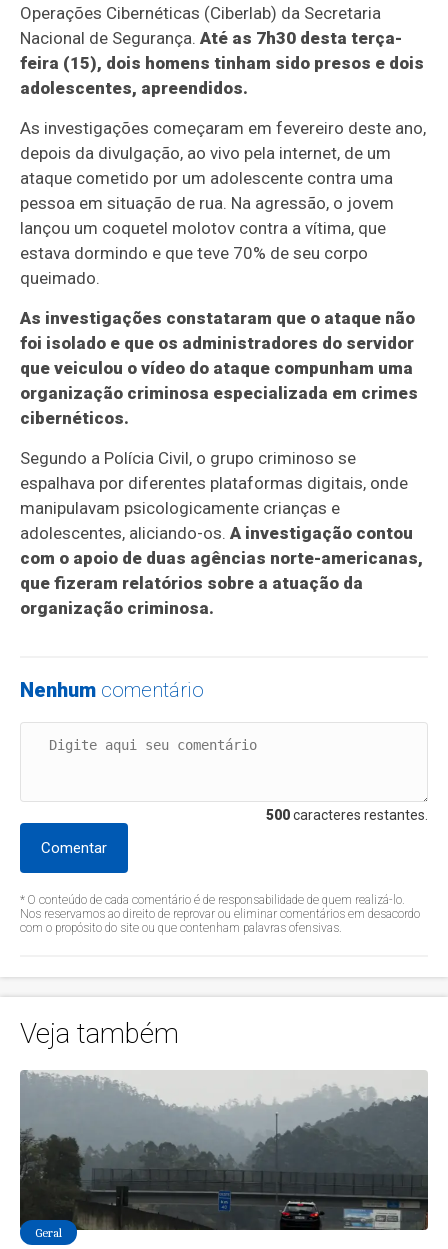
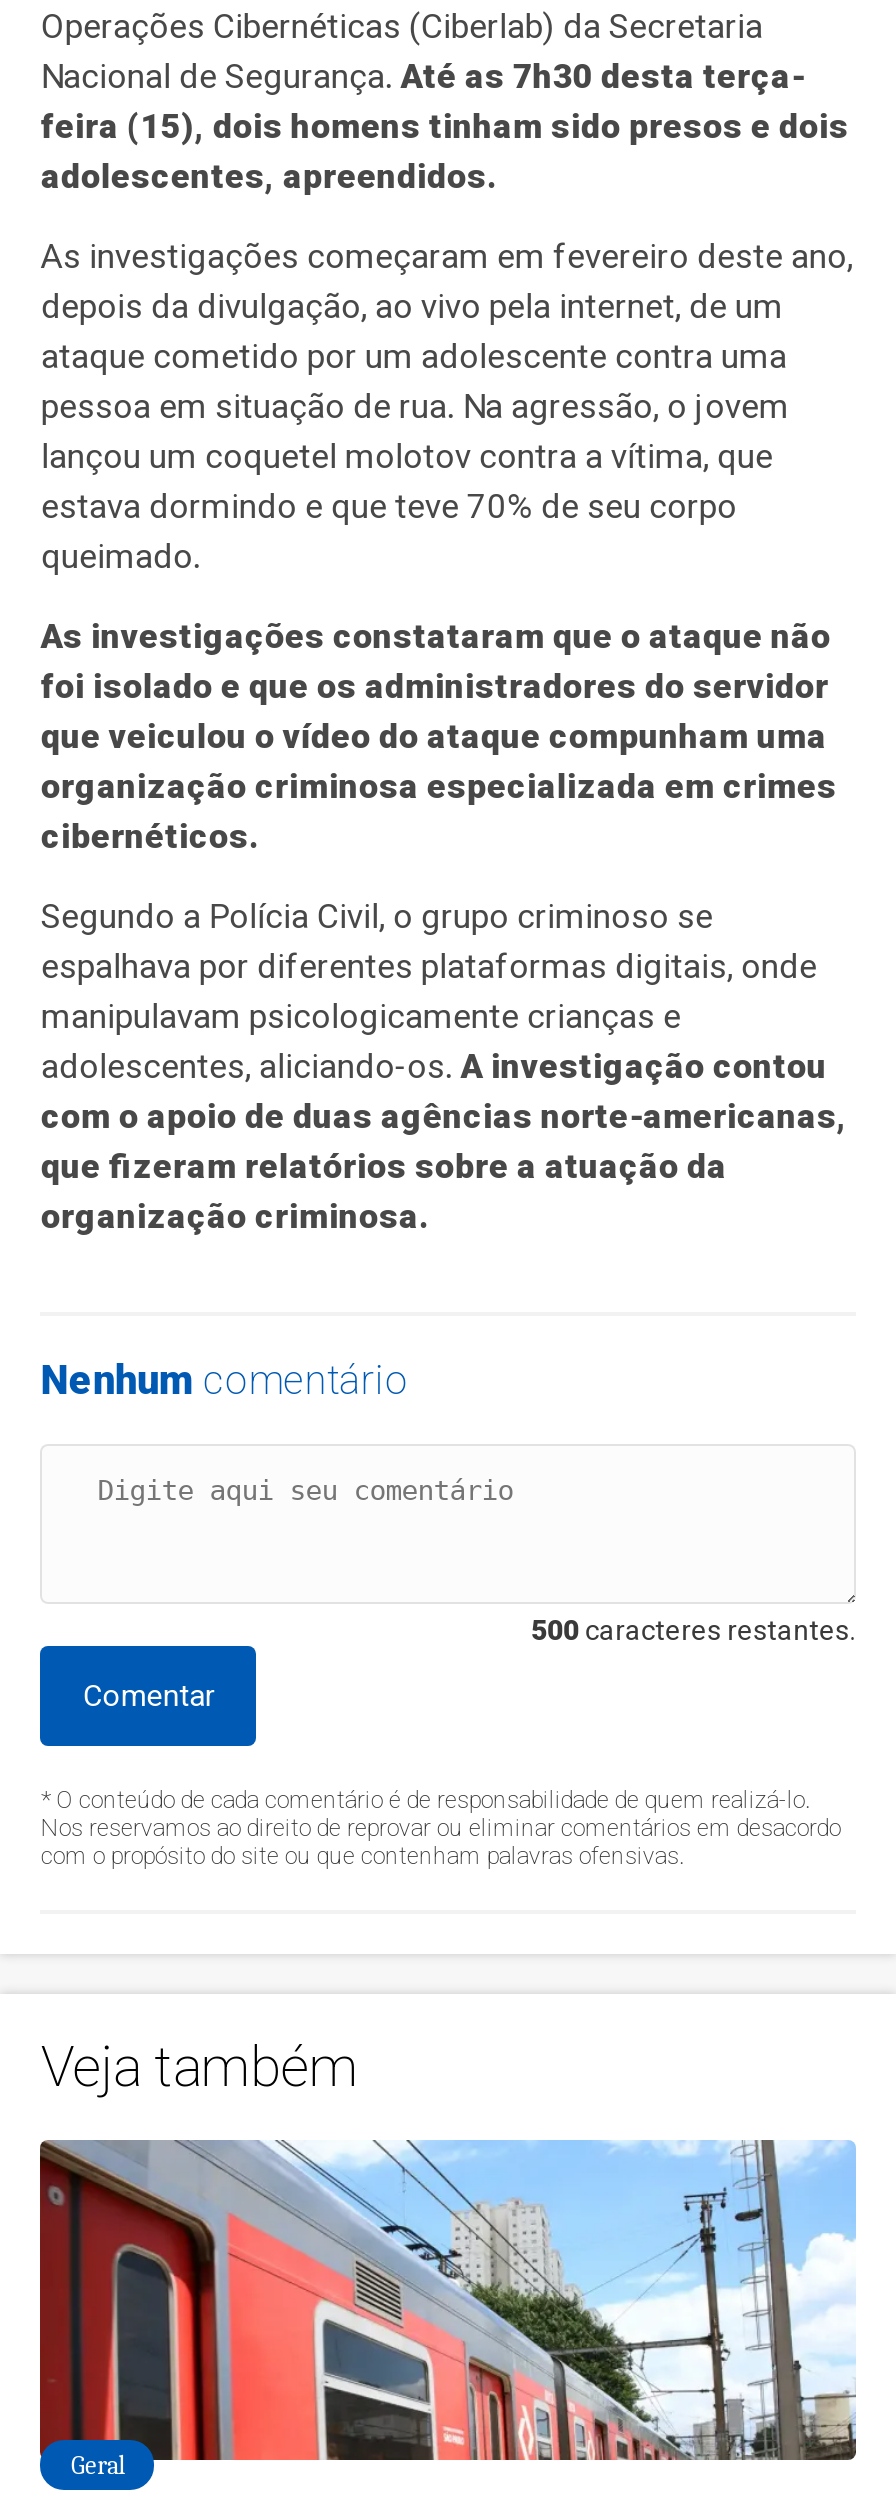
- [image]
+ [image]
